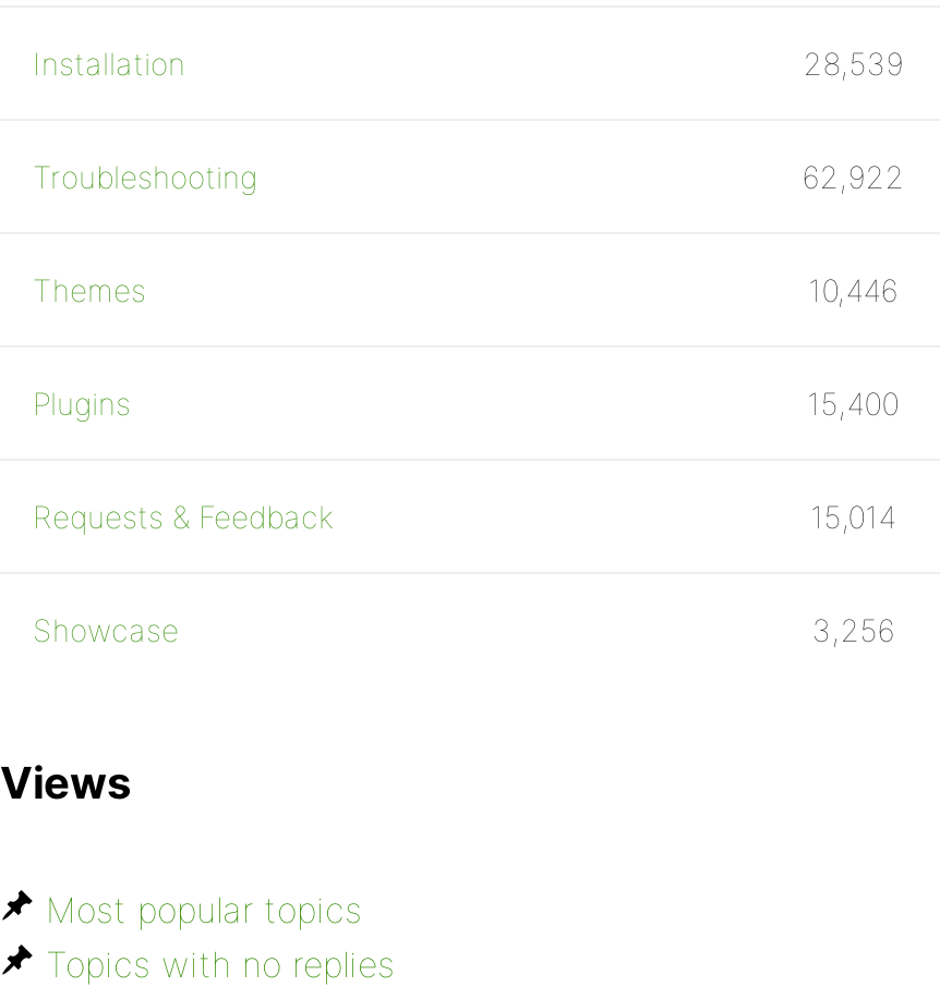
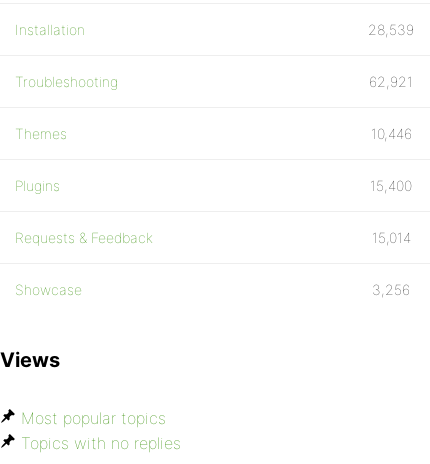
- 62,922
+ 62,921
